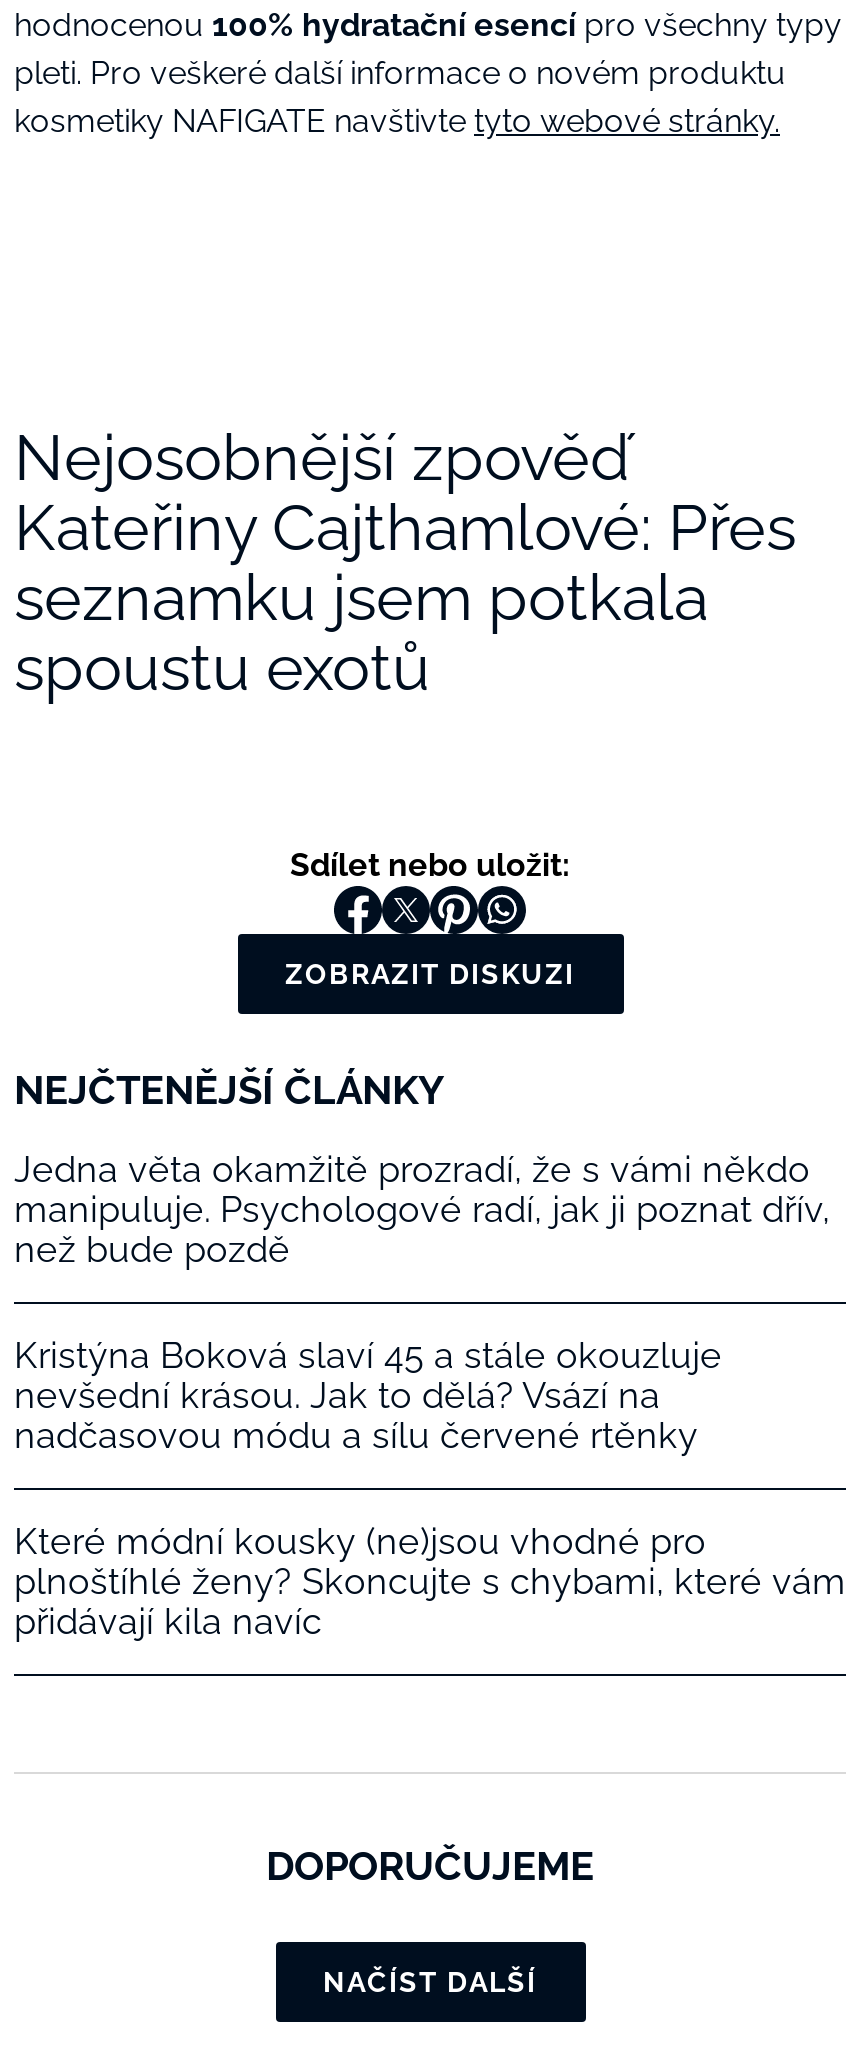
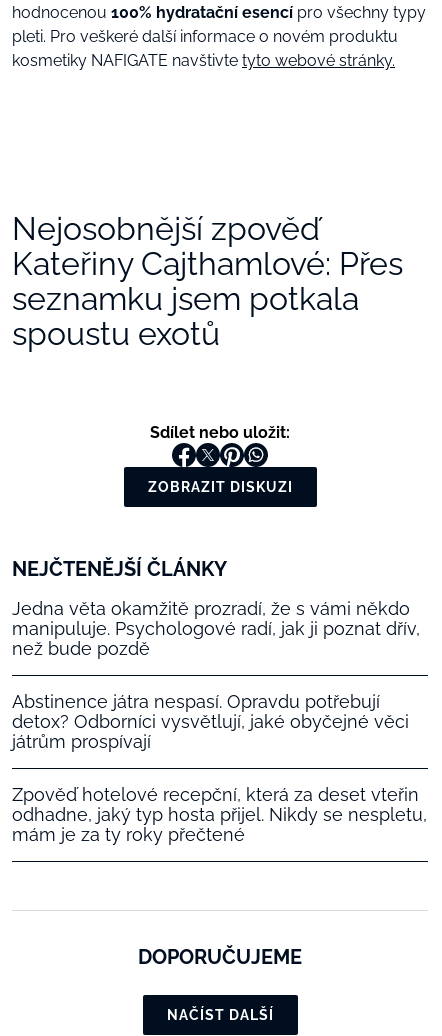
- Kristýna Boková slaví 45 a stále okouzluje
- nevšední krásou. Jak to dělá? Vsází na
- nadčasovou módu a sílu červené rtěnky
+ Abstinence játra nespasí. Opravdu potřebují
+ detox? Odborníci vysvětlují, jaké obyčejné věci
+ játrům prospívají

- Které módní kousky (ne)jsou vhodné pro
- plnoštíhlé ženy? Skoncujte s chybami, které vám
- přidávají kila navíc
+ Zpověď hotelové recepční, která za deset vteřin
+ odhadne, jaký typ hosta přijel. Nikdy se nespletu,
+ mám je za ty roky přečtené
